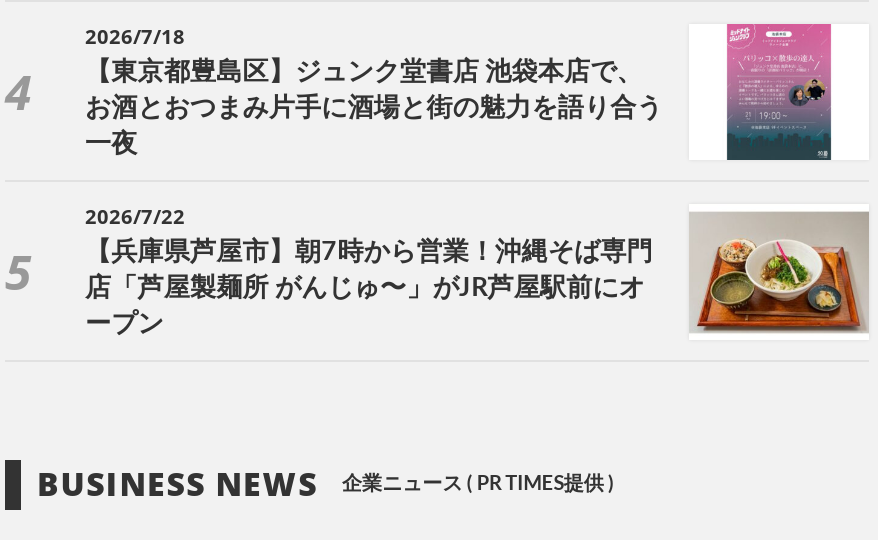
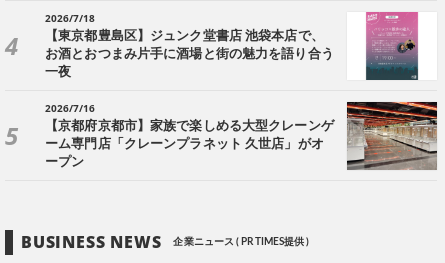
- 2026/7/22
+ 2026/7/16

- [image]
- 【兵庫県芦屋市】朝7時から営業！沖縄そば専門
+ [image]
+ 【京都府京都市】家族で楽しめる大型クレーンゲ

- 店「芦屋製麺所 がんじゅ〜」がJR芦屋駅前にオ
+ ーム専門店「クレーンプラネット 久世店」がオ
